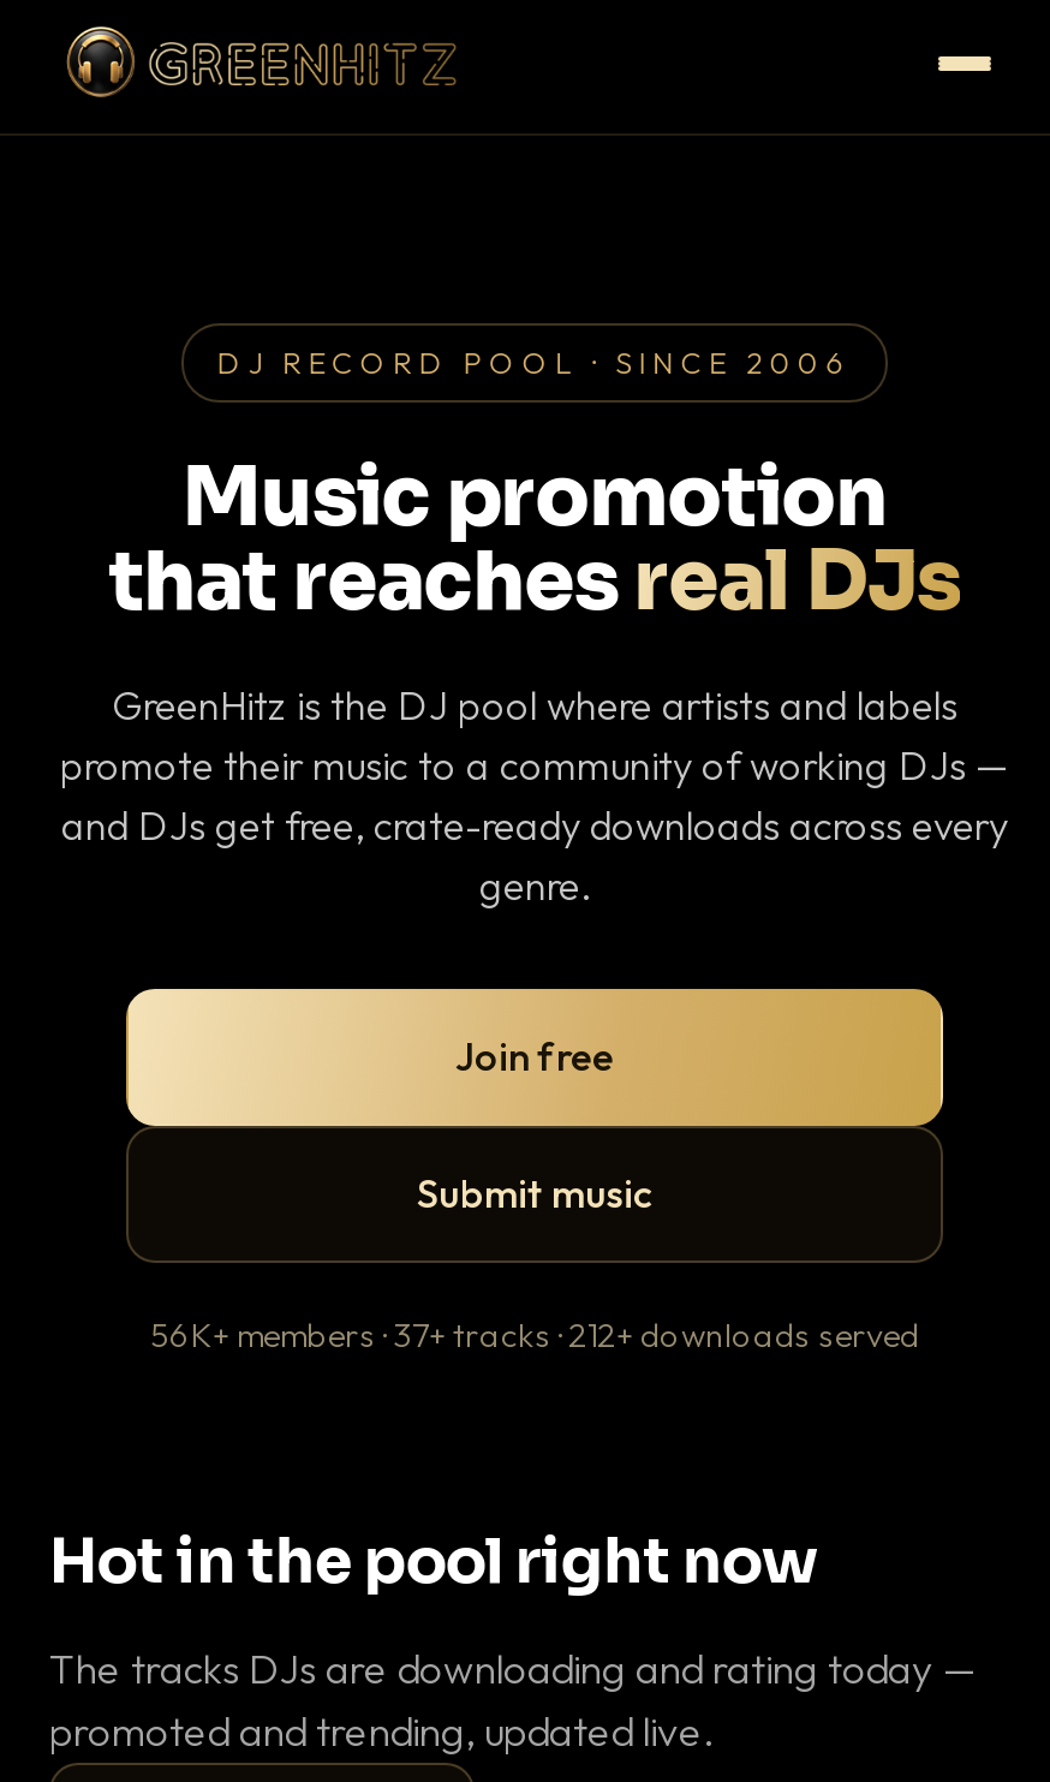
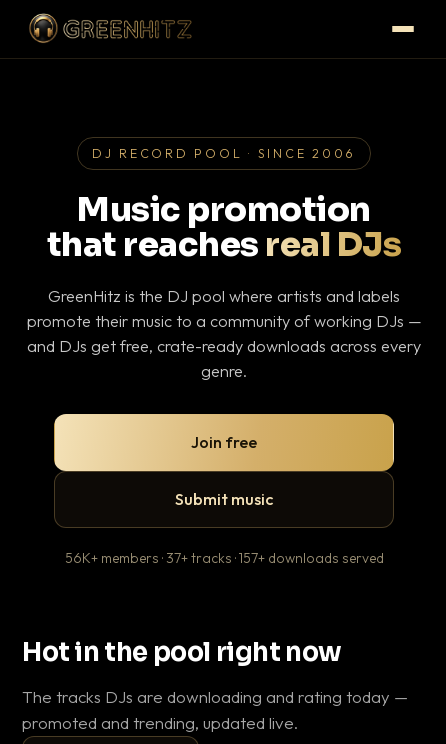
- 56K+ members · 37+ tracks · 212+ downloads served
+ 56K+ members · 37+ tracks · 157+ downloads served
